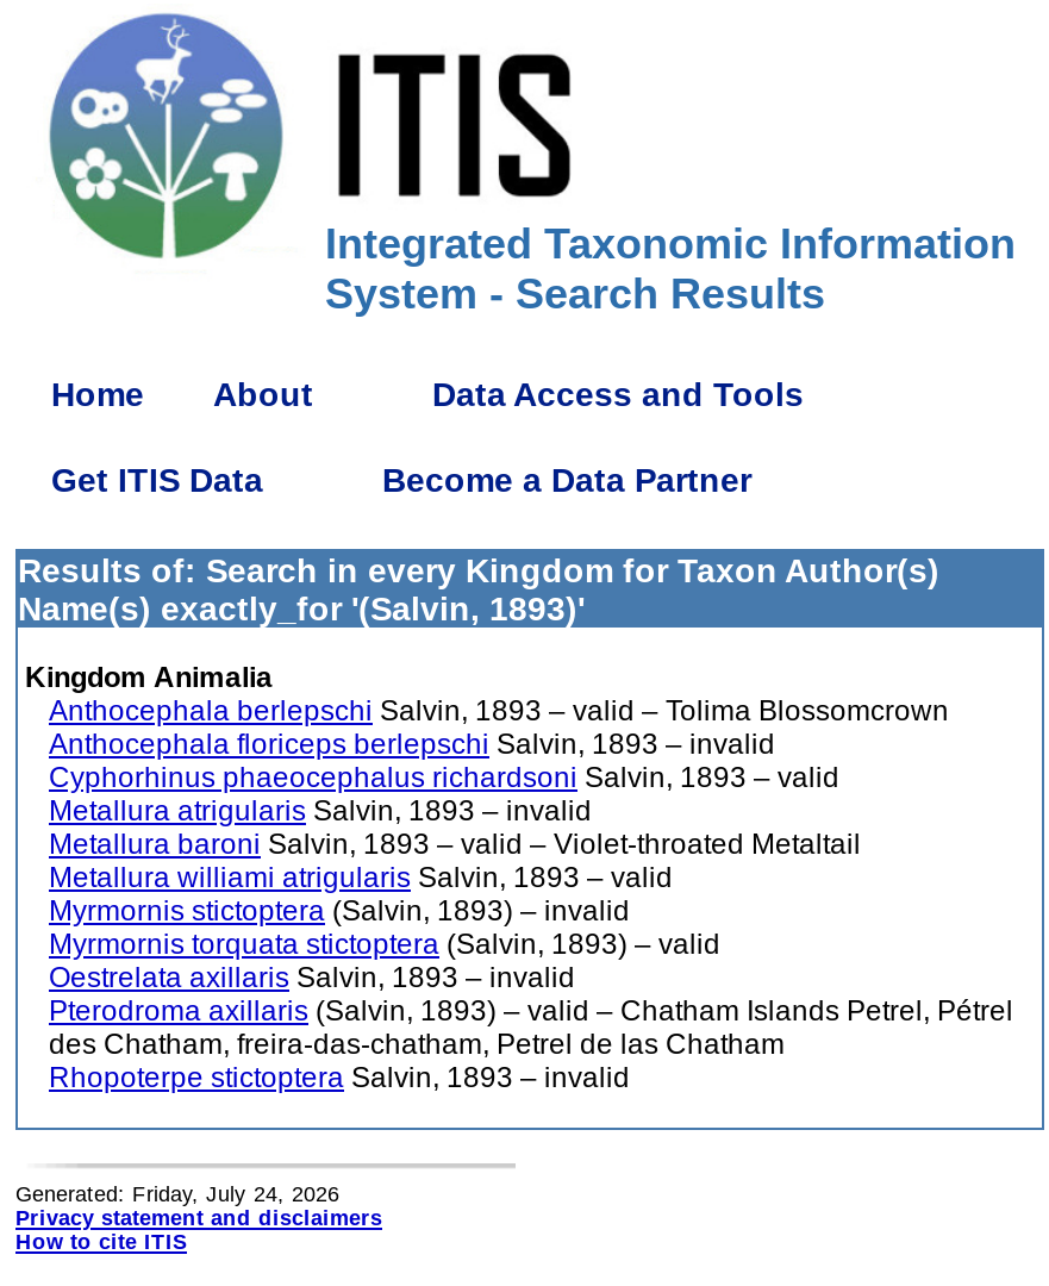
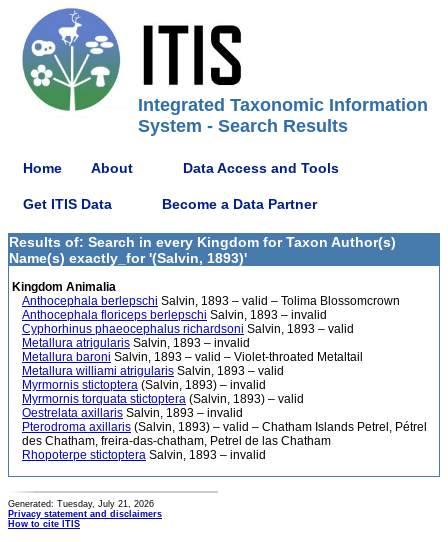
- Generated: Friday, July 24, 2026
+ Generated: Tuesday, July 21, 2026
